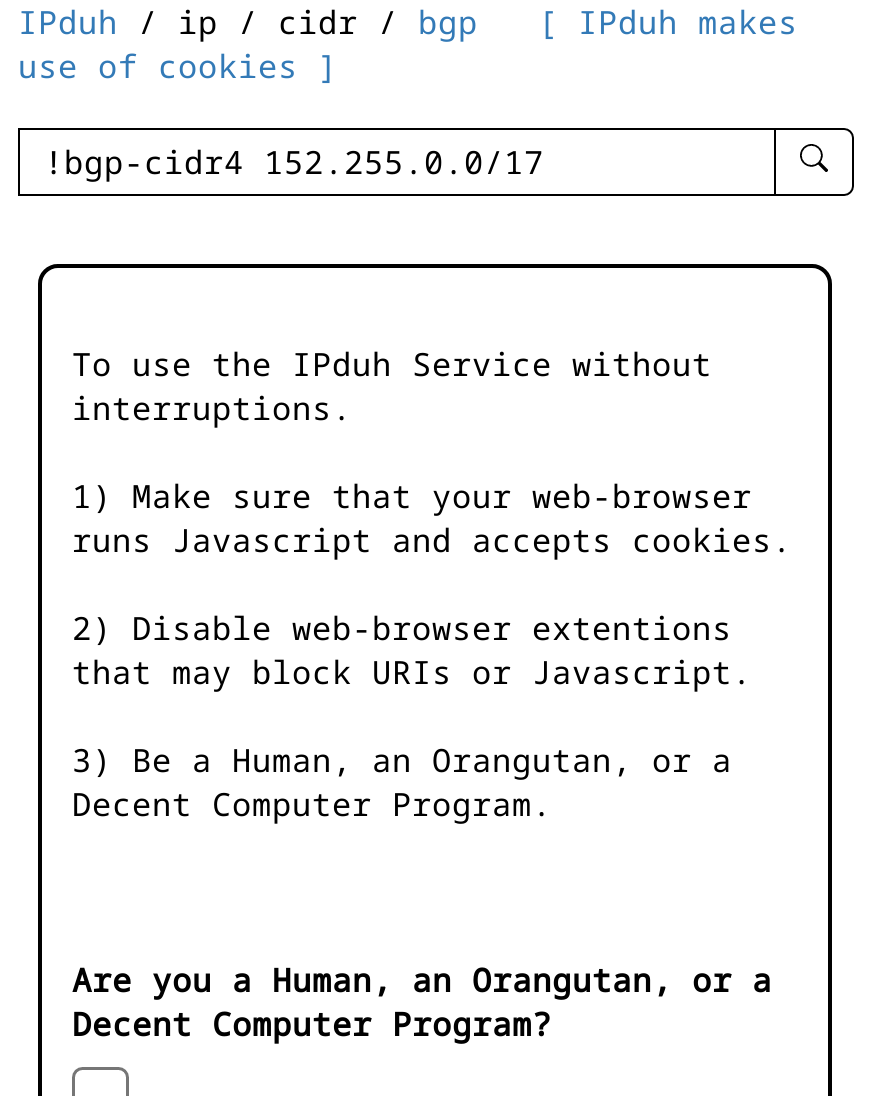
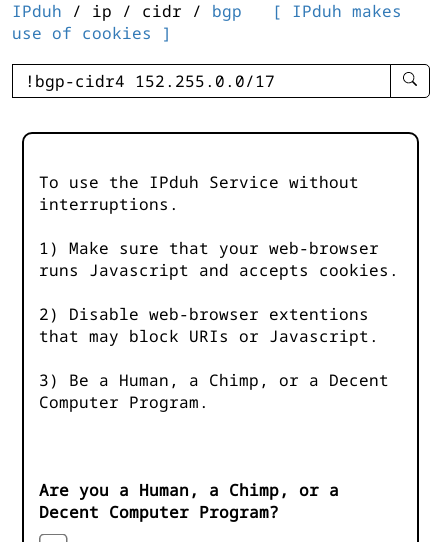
- 3) Be a Human, an Orangutan, or a
- Decent Computer Program.
+ 3) Be a Human, a Chimp, or a Decent
+ Computer Program.

- Are you a Human, an Orangutan, or a
+ Are you a Human, a Chimp, or a
